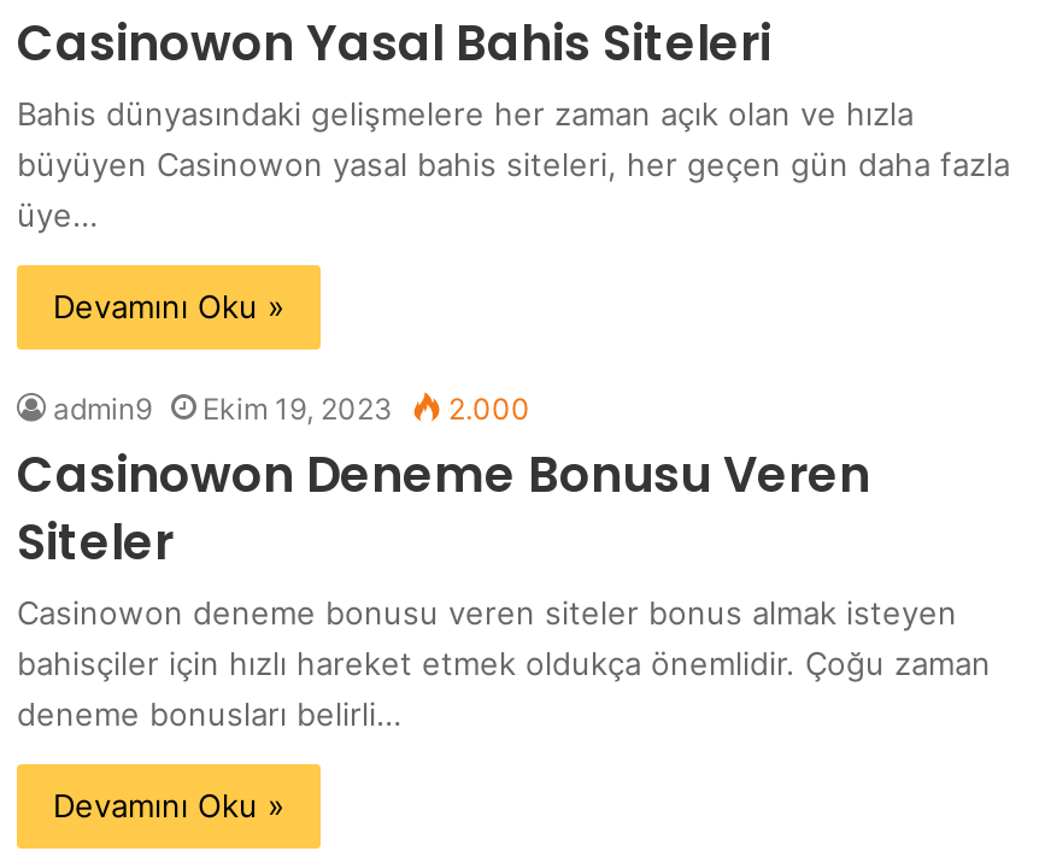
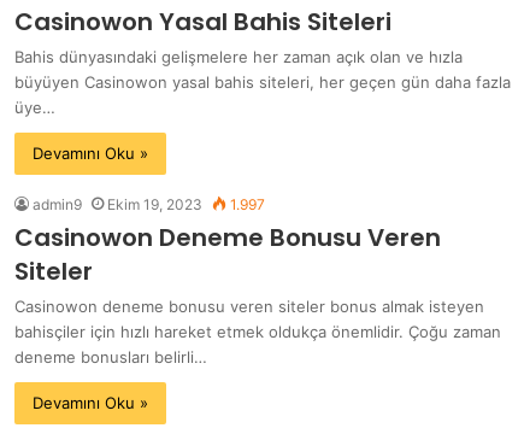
- admin9 Ekim 19, 2023 2.000
+ admin9 Ekim 19, 2023 1.997
